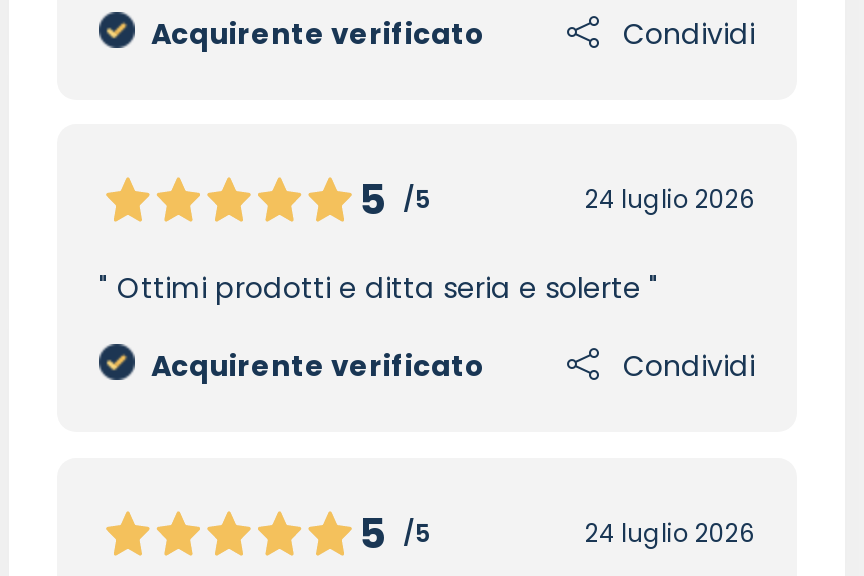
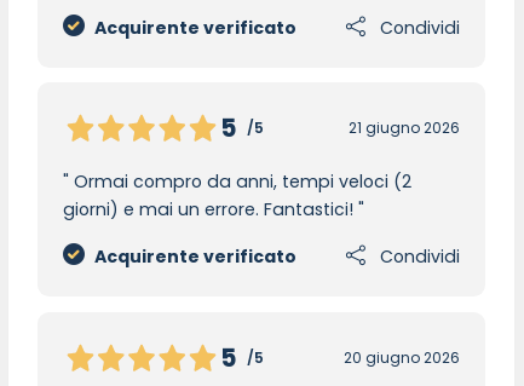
- 24 luglio 2026
+ 21 giugno 2026

- Ottimi prodotti e ditta seria e solerte
+ Ormai compro da anni, tempi veloci (2
+ giorni) e mai un errore. Fantastici!

- 24 luglio 2026
+ 20 giugno 2026
